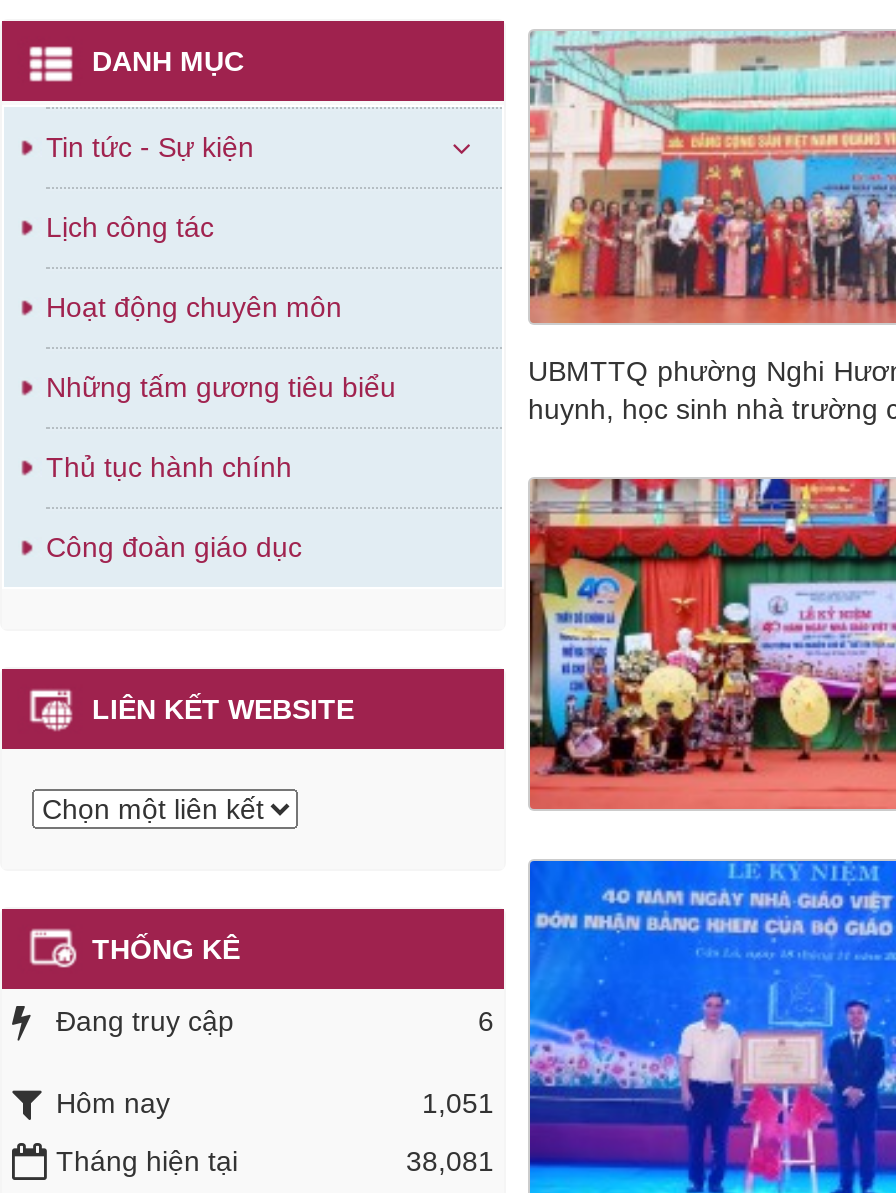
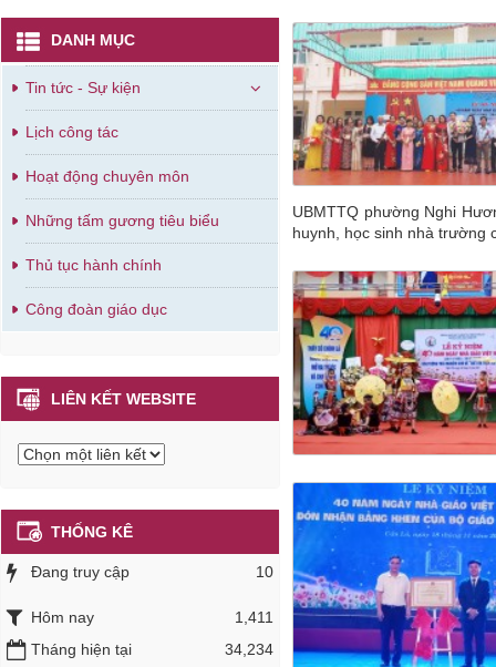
- 6
+ 10

- 1,051
+ 1,411

- 38,081
+ 34,234
